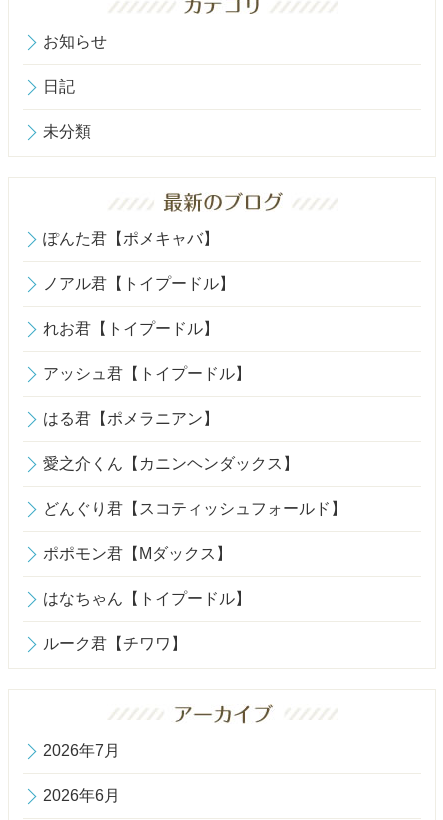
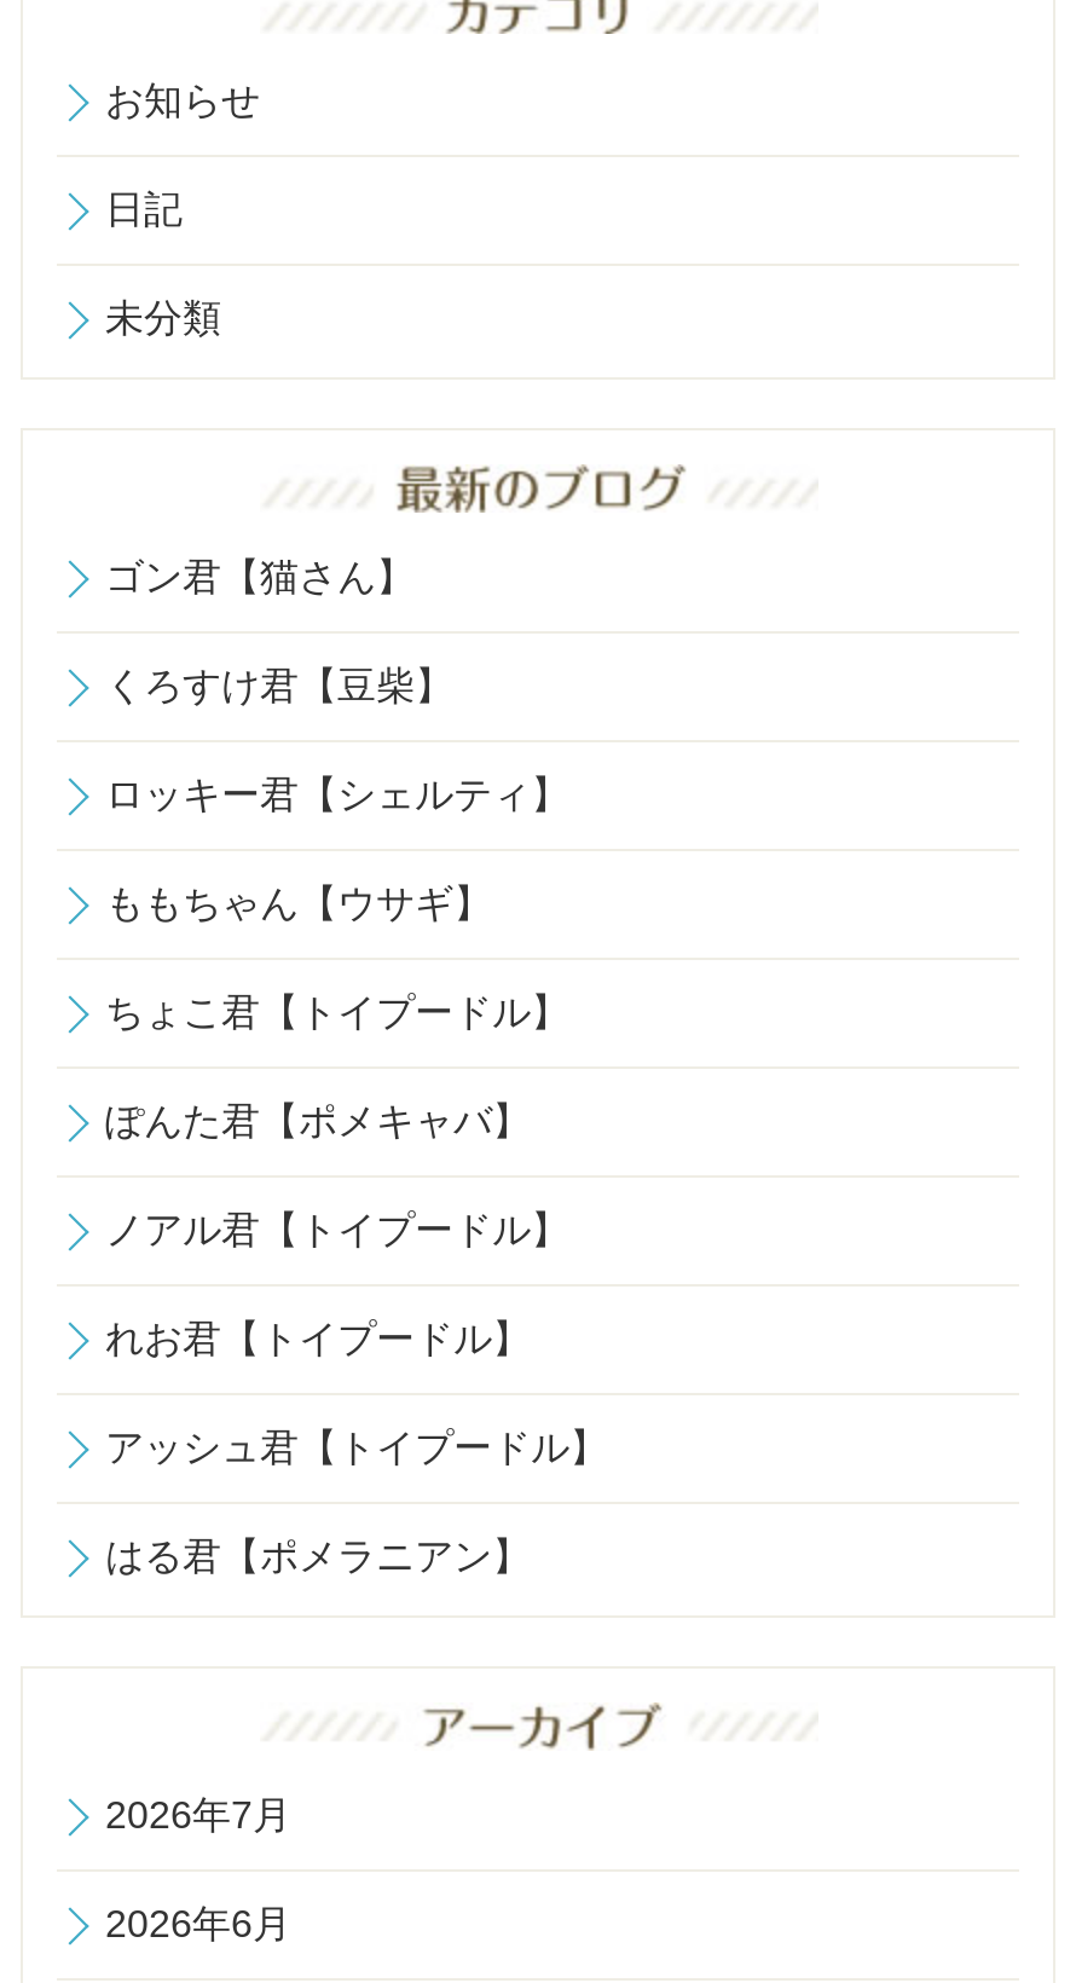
+ ゴン君【猫さん】
+ くろすけ君【豆柴】
+ ロッキー君【シェルティ】
+ ももちゃん【ウサギ】
+ ちょこ君【トイプードル】

moved down: ぽんた君【ポメキャバ】 | ノアル君【トイプードル】 | れお君【トイプードル】 | アッシュ君【トイプードル】 | はる君【ポメラニアン】

- 愛之介くん【カニンヘンダックス】
- どんぐり君【スコティッシュフォールド】
- ポポモン君【Mダックス】
- はなちゃん【トイプードル】
- ルーク君【チワワ】
